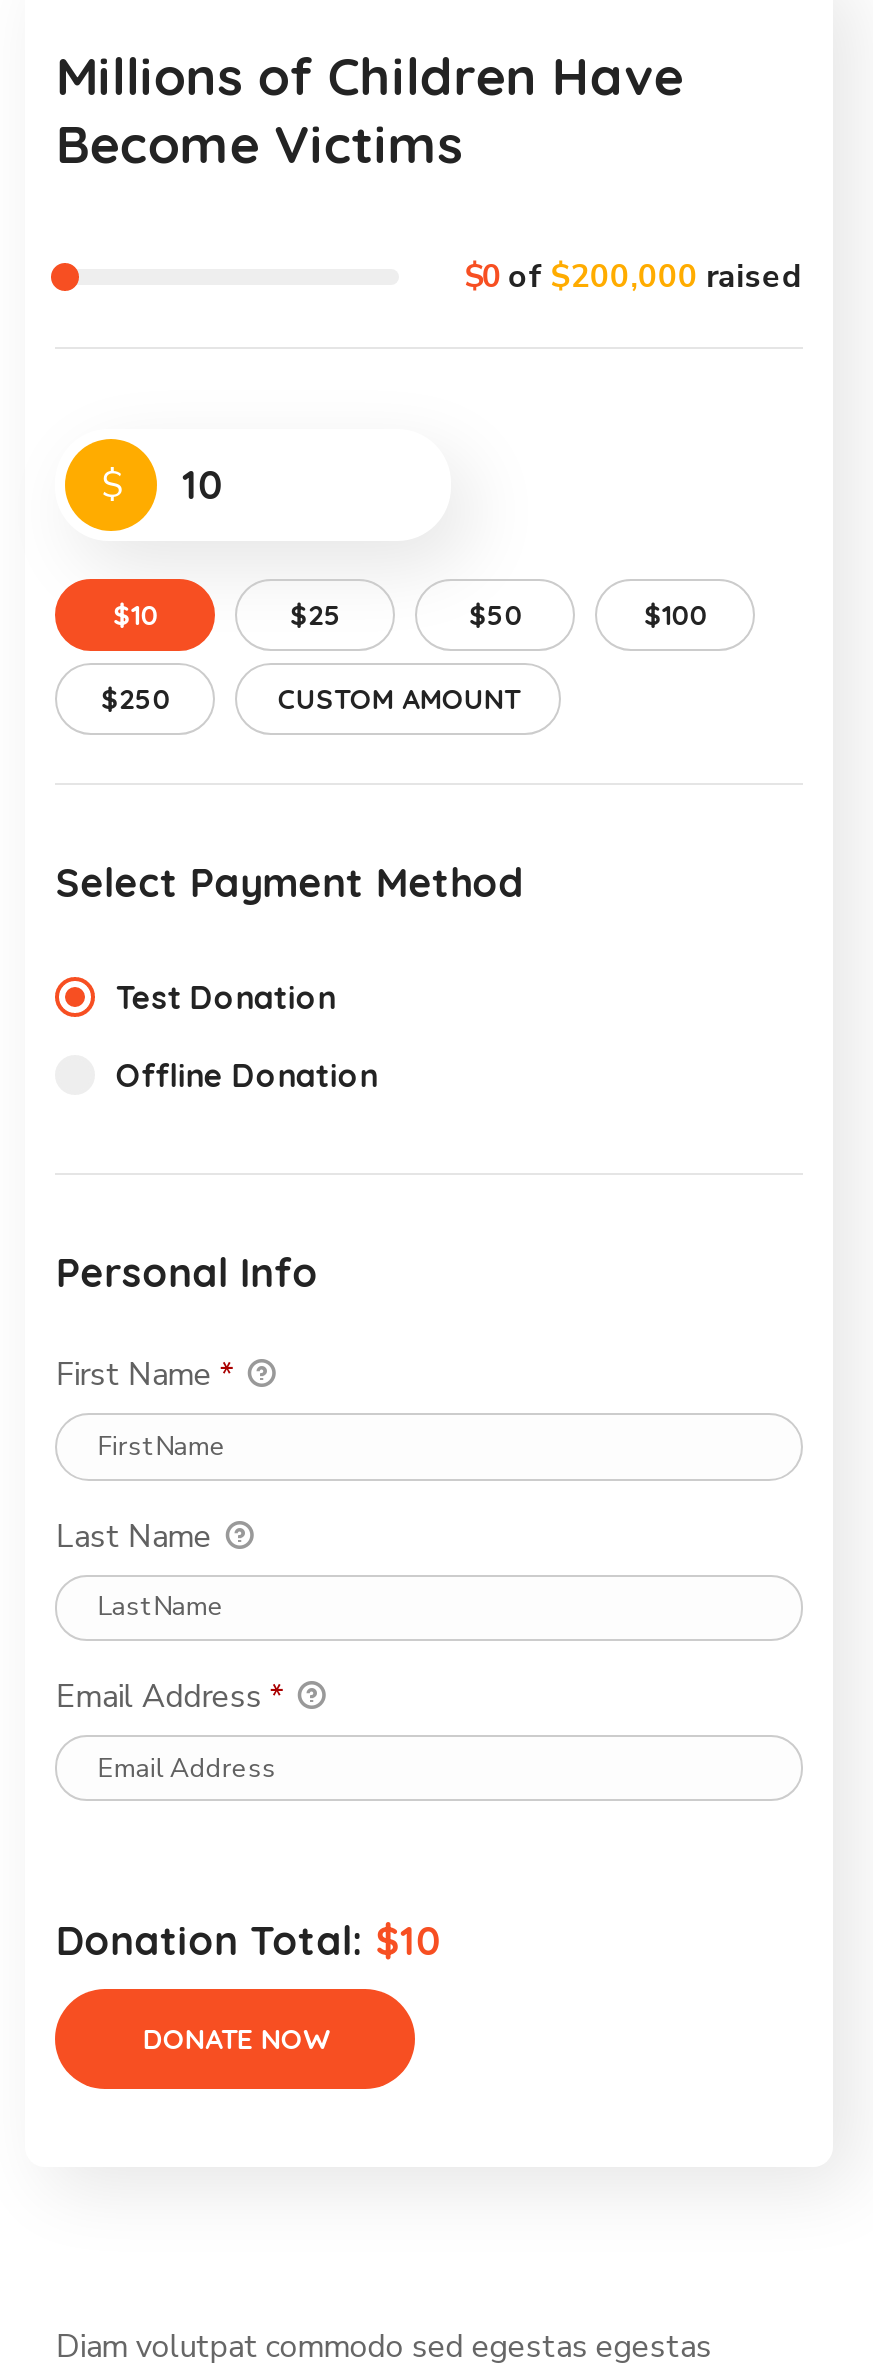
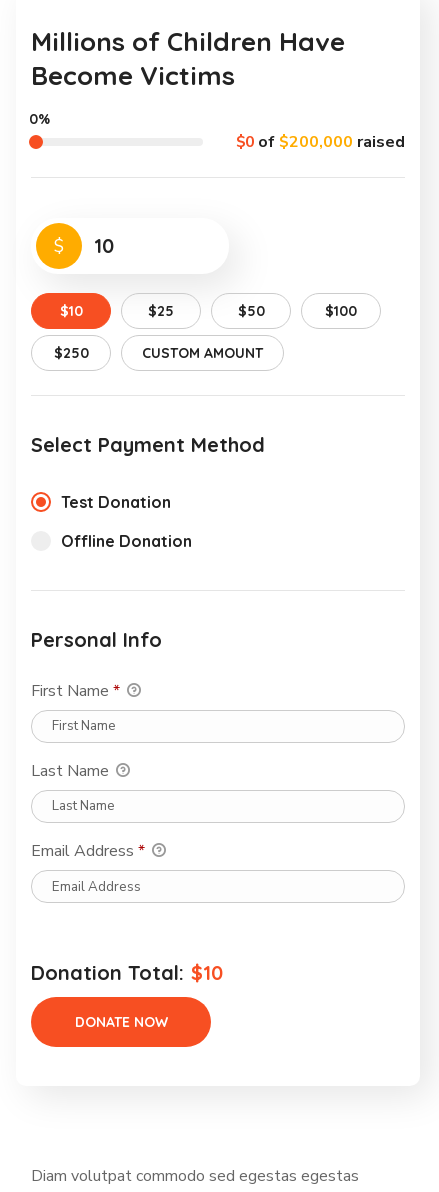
+ 0%
